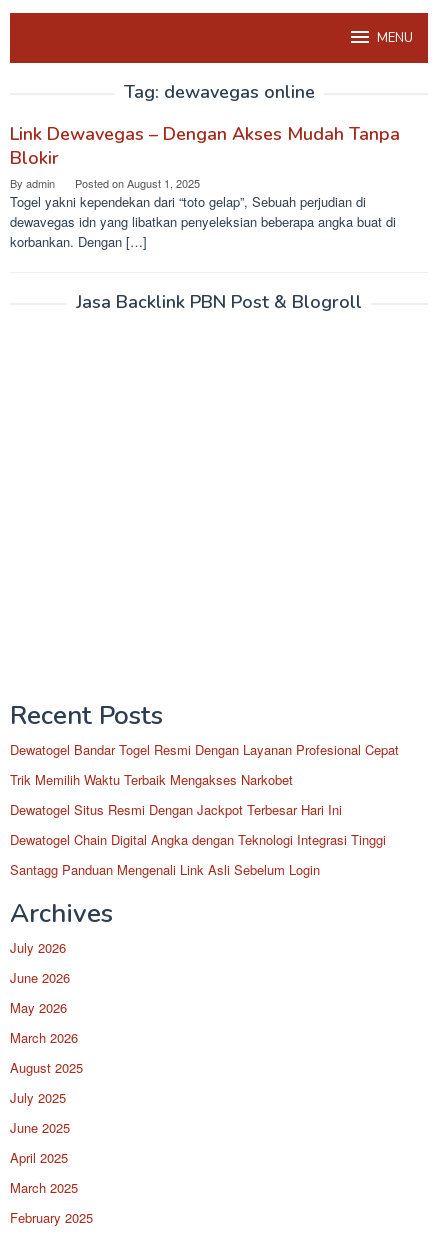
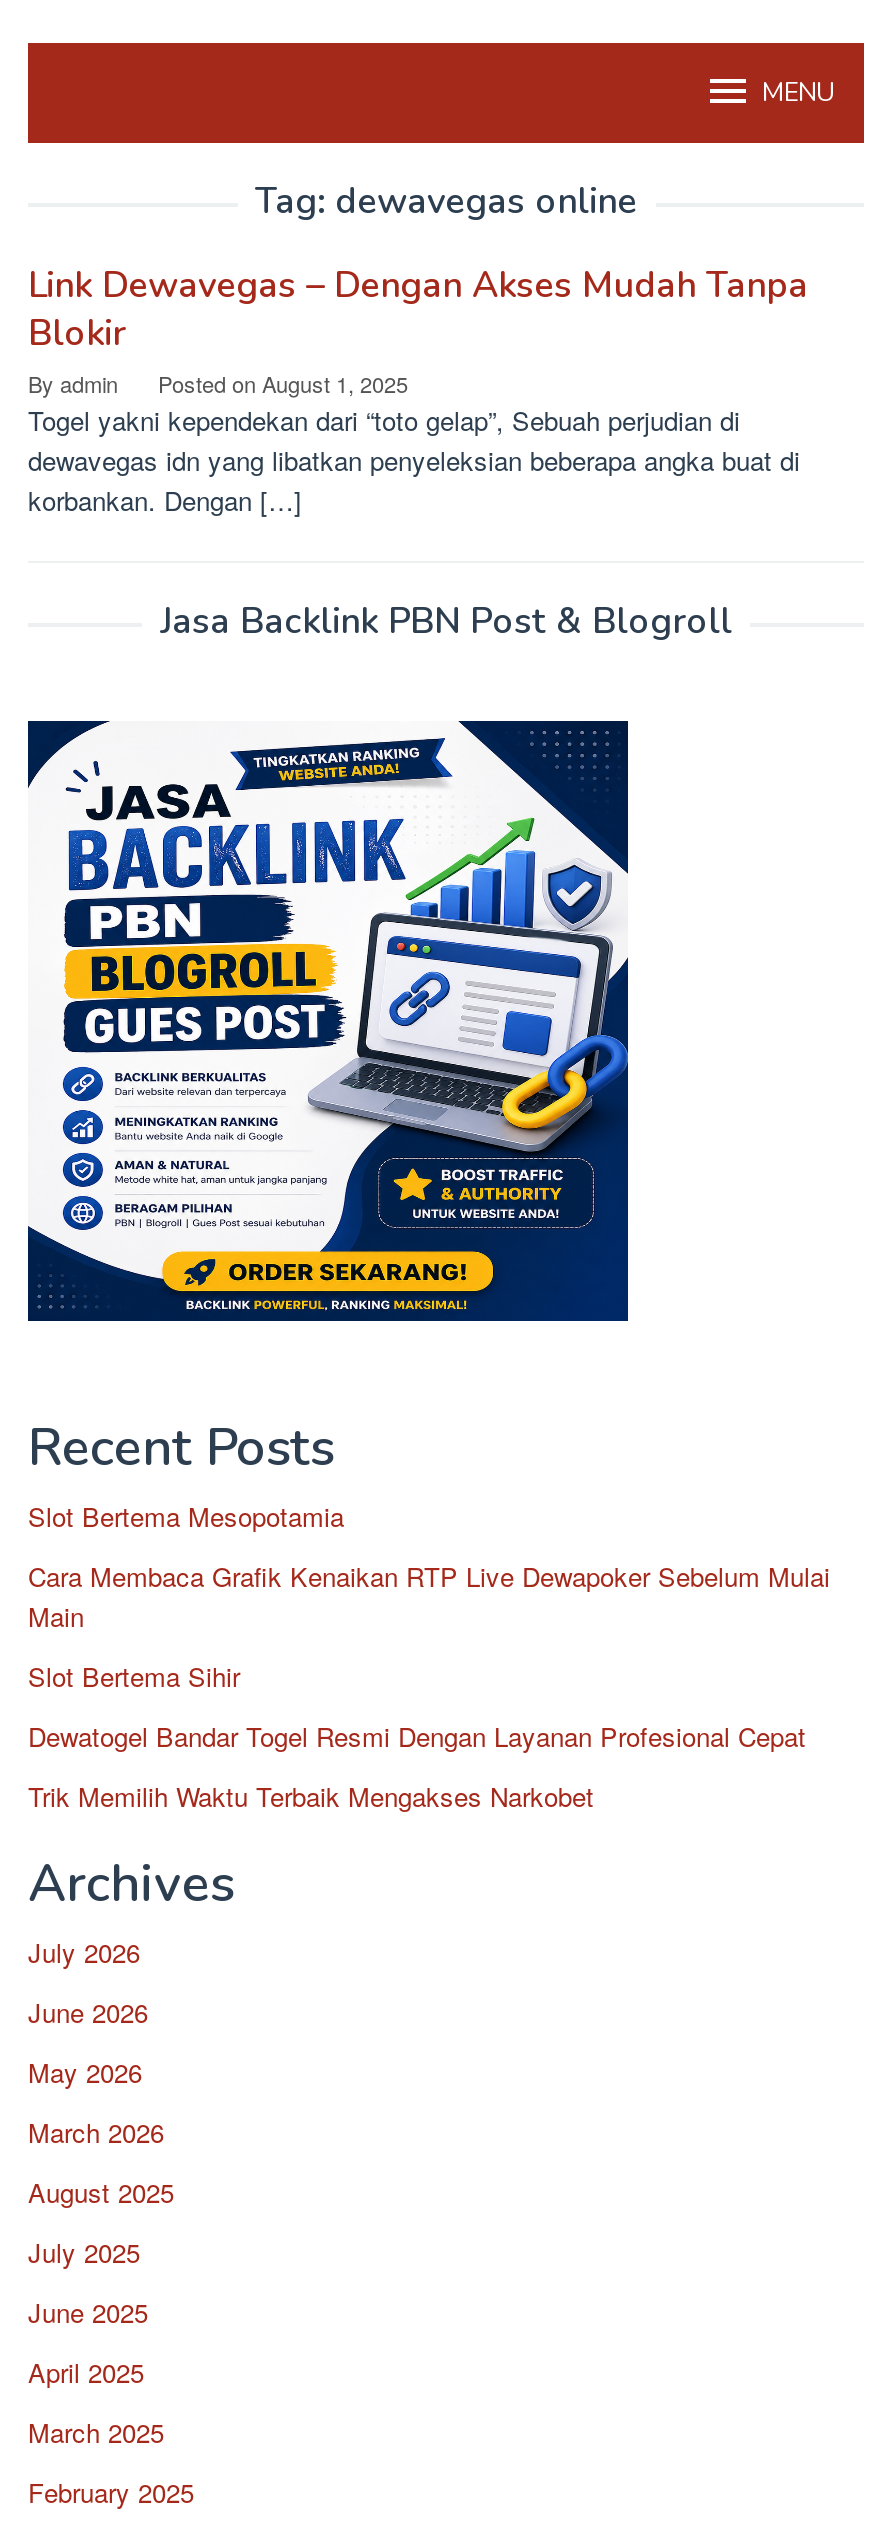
+ [image]

+ Slot Bertema Mesopotamia
+ Cara Membaca Grafik Kenaikan RTP Live Dewapoker Sebelum Mulai
+ Main
+ Slot Bertema Sihir

moved down: Dewatogel Bandar Togel Resmi Dengan Layanan Profesional Cepat | Trik Memilih Waktu Terbaik Mengakses Narkobet

- Dewatogel Situs Resmi Dengan Jackpot Terbesar Hari Ini
- Dewatogel Chain Digital Angka dengan Teknologi Integrasi Tinggi
- Santagg Panduan Mengenali Link Asli Sebelum Login
